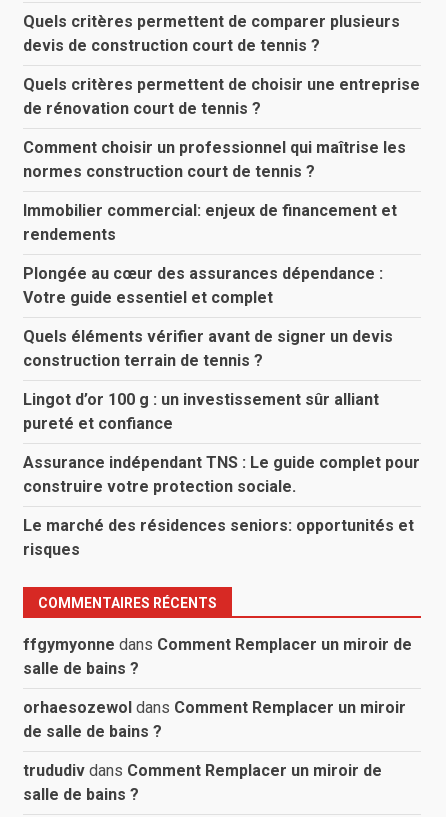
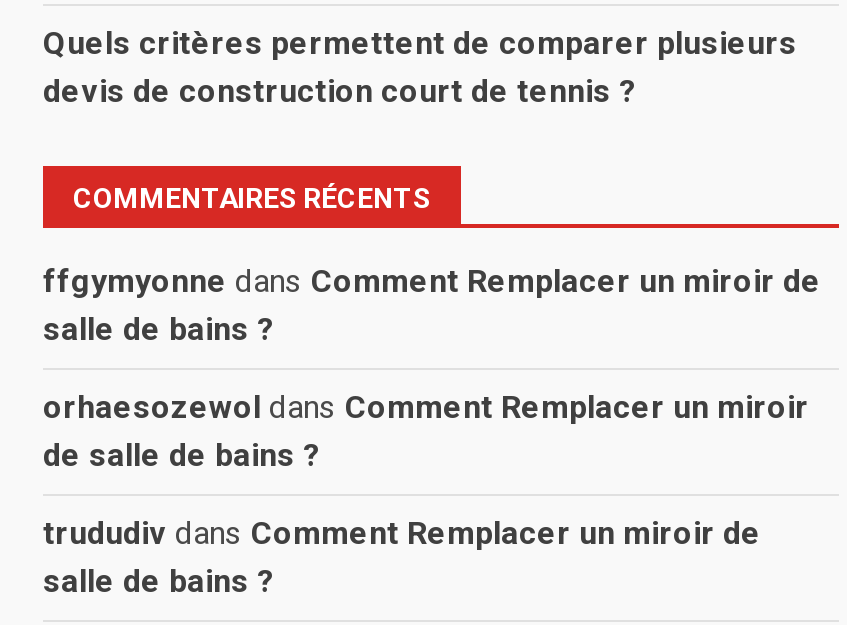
- Quels critères permettent de choisir une entreprise
- de rénovation court de tennis ?
- Comment choisir un professionnel qui maîtrise les
- normes construction court de tennis ?
- Immobilier commercial: enjeux de financement et
- rendements
- Plongée au cœur des assurances dépendance :
- Votre guide essentiel et complet
- Quels éléments vérifier avant de signer un devis
- construction terrain de tennis ?
- Lingot d’or 100 g : un investissement sûr alliant
- pureté et confiance
- Assurance indépendant TNS : Le guide complet pour
- construire votre protection sociale.
- Le marché des résidences seniors: opportunités et
- risques
